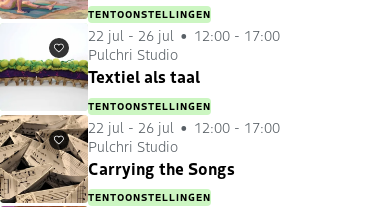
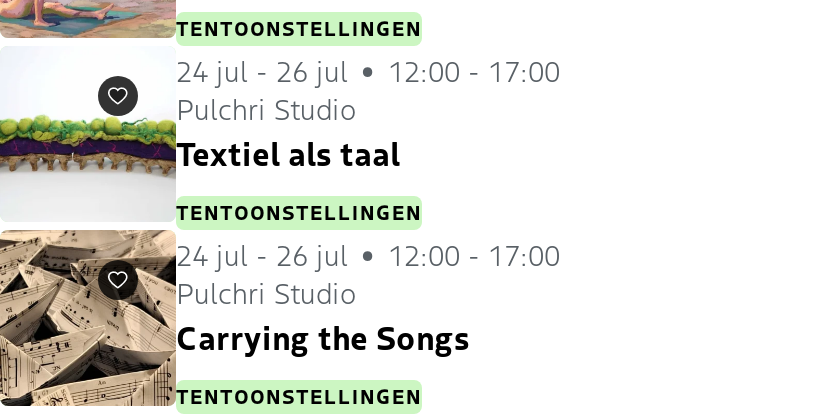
- 22 jul - 26 jul 12:00 - 17:00
+ 24 jul - 26 jul 12:00 - 17:00

- 22 jul - 26 jul 12:00 - 17:00
+ 24 jul - 26 jul 12:00 - 17:00
